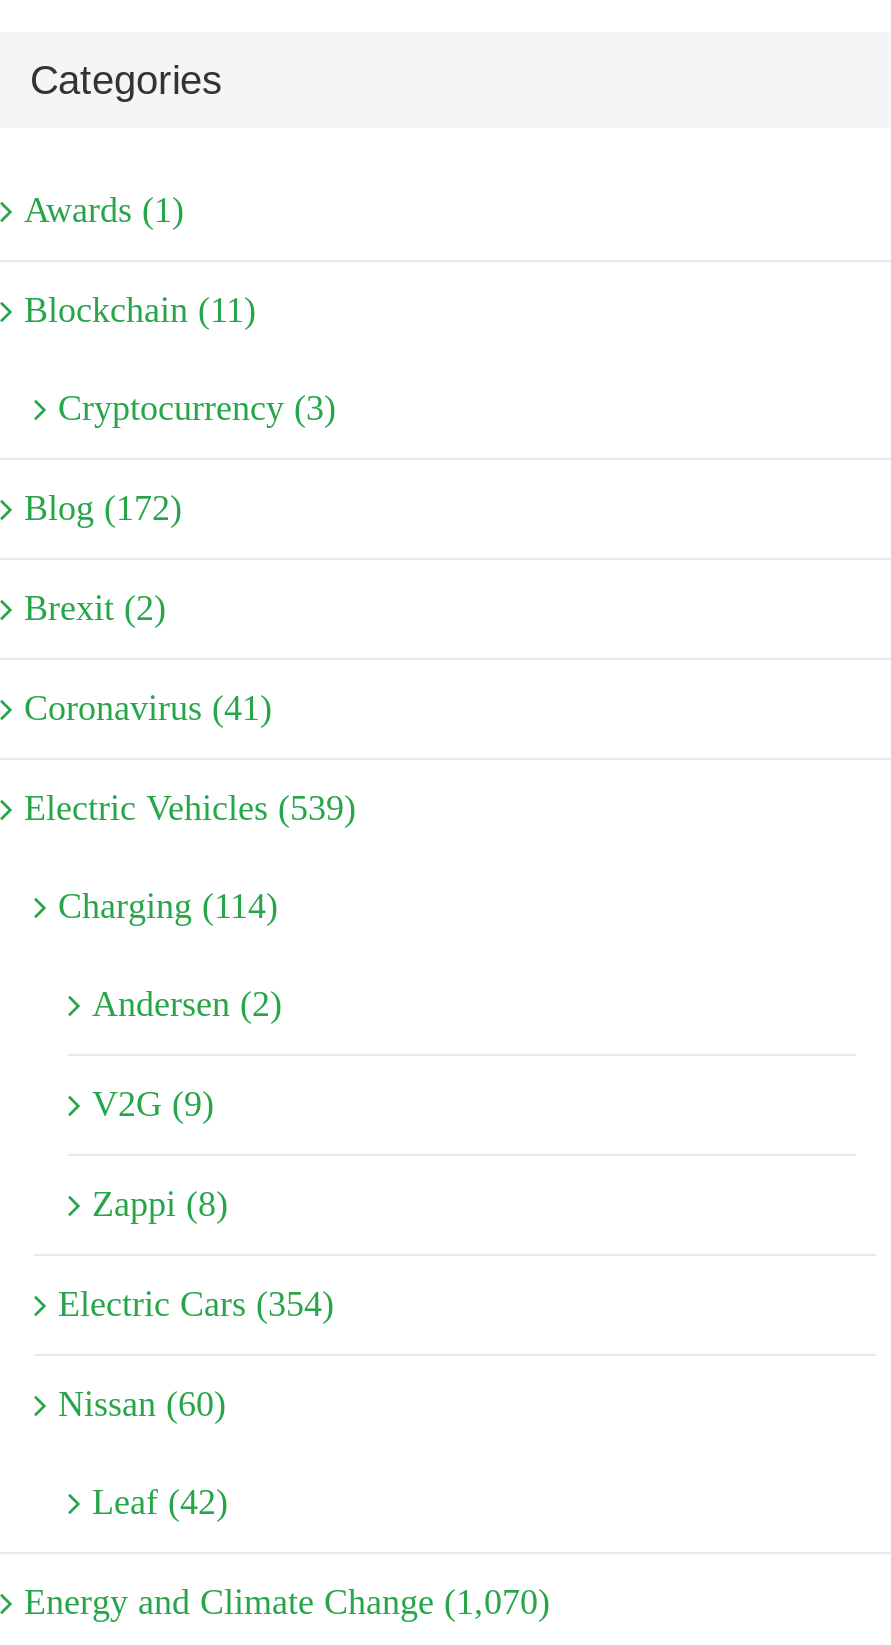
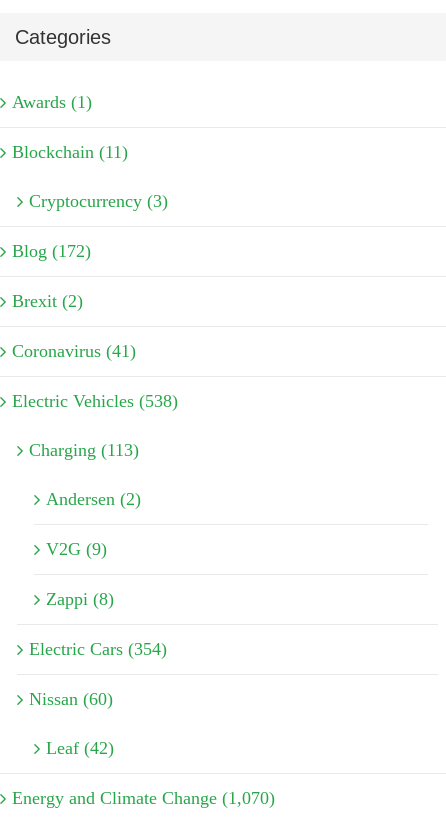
- Electric Vehicles (539)
+ Electric Vehicles (538)

- Charging (114)
+ Charging (113)
